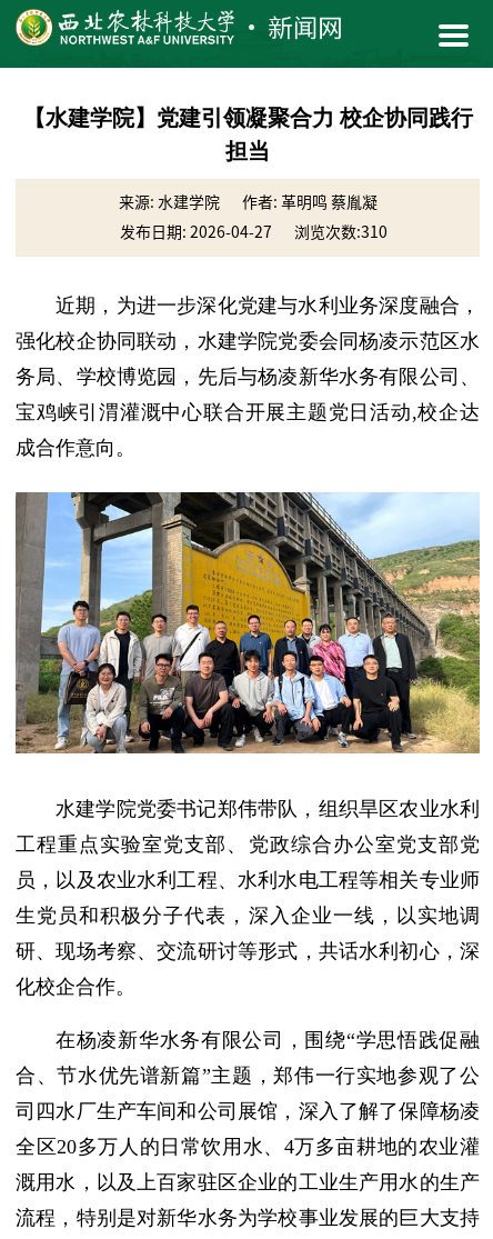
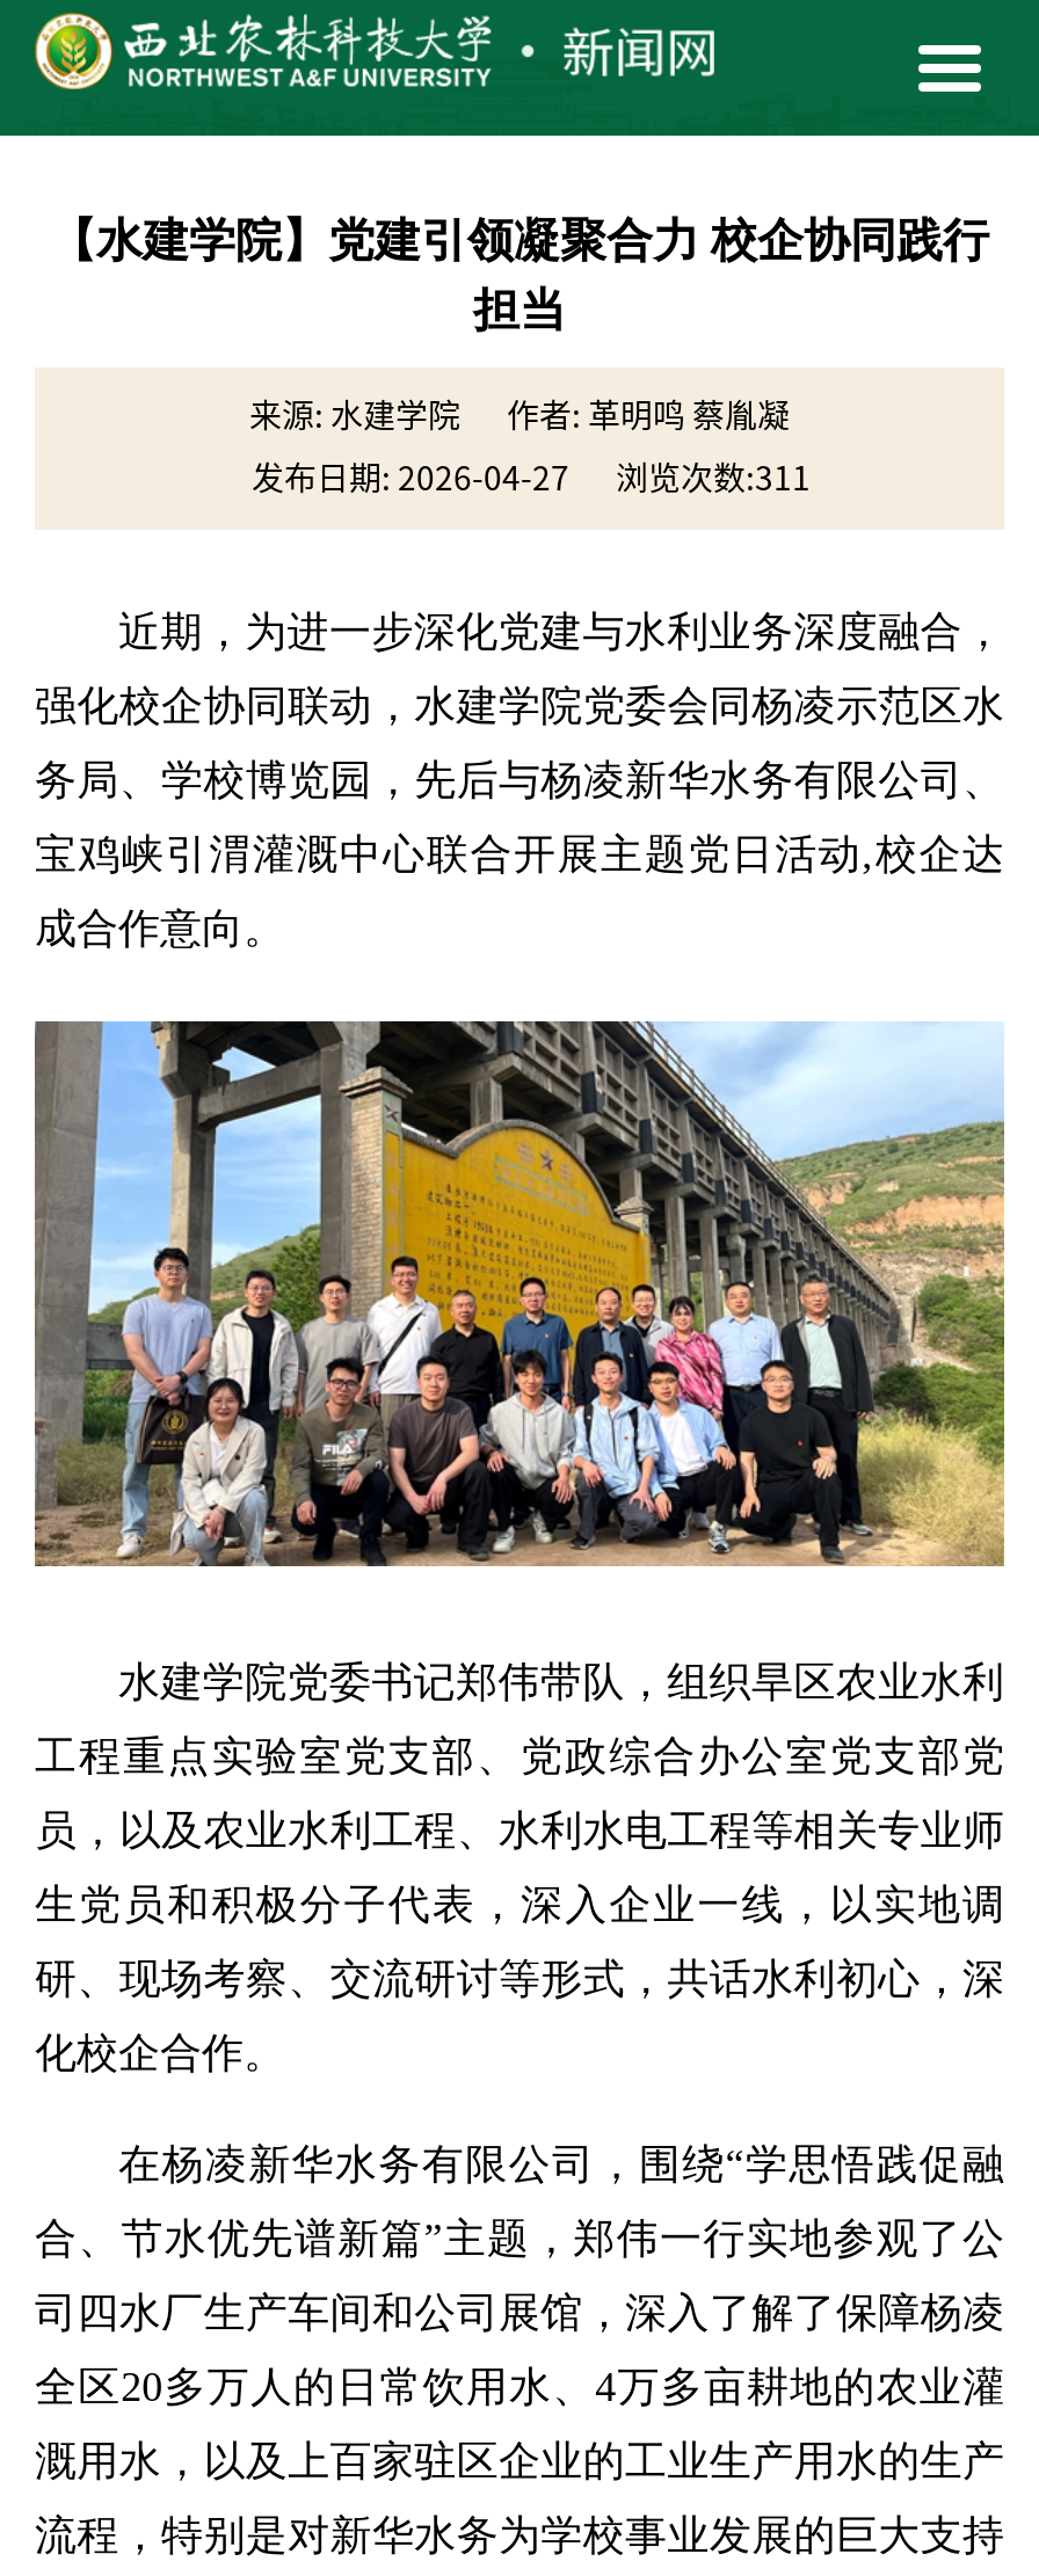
- 发布日期: 2026-04-27 浏览次数:310
+ 发布日期: 2026-04-27 浏览次数:311
